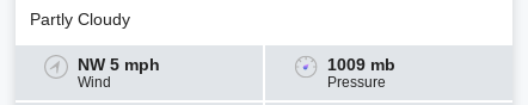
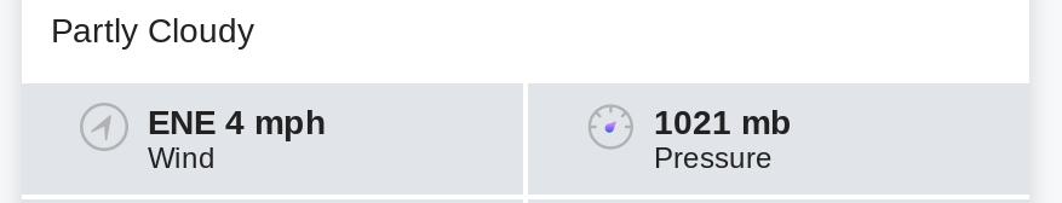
- NW 5 mph
+ ENE 4 mph

- 1009 mb
+ 1021 mb
